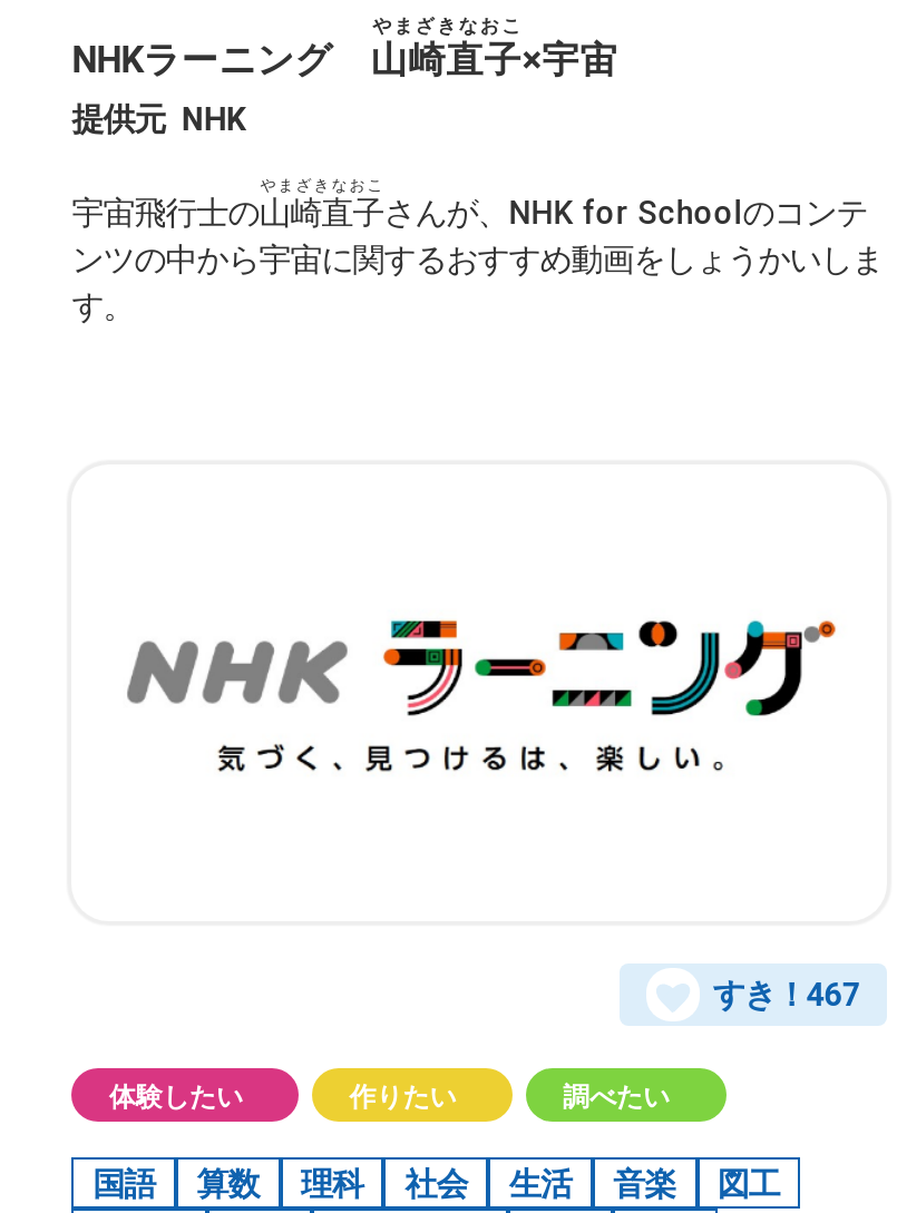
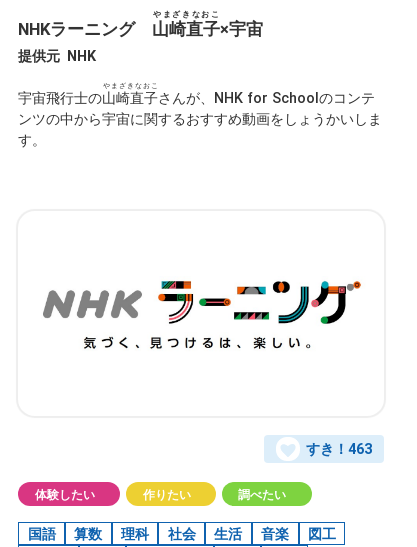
- すき！467
+ すき！463
